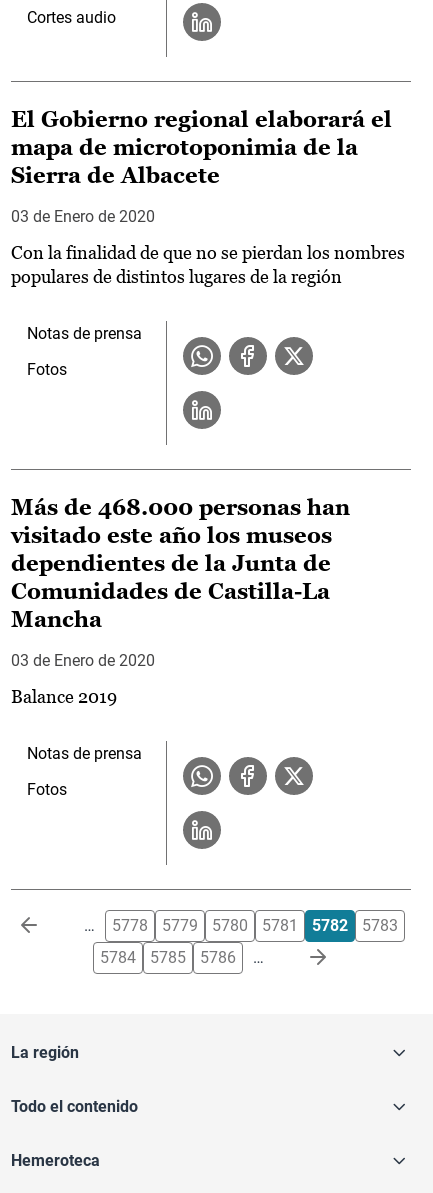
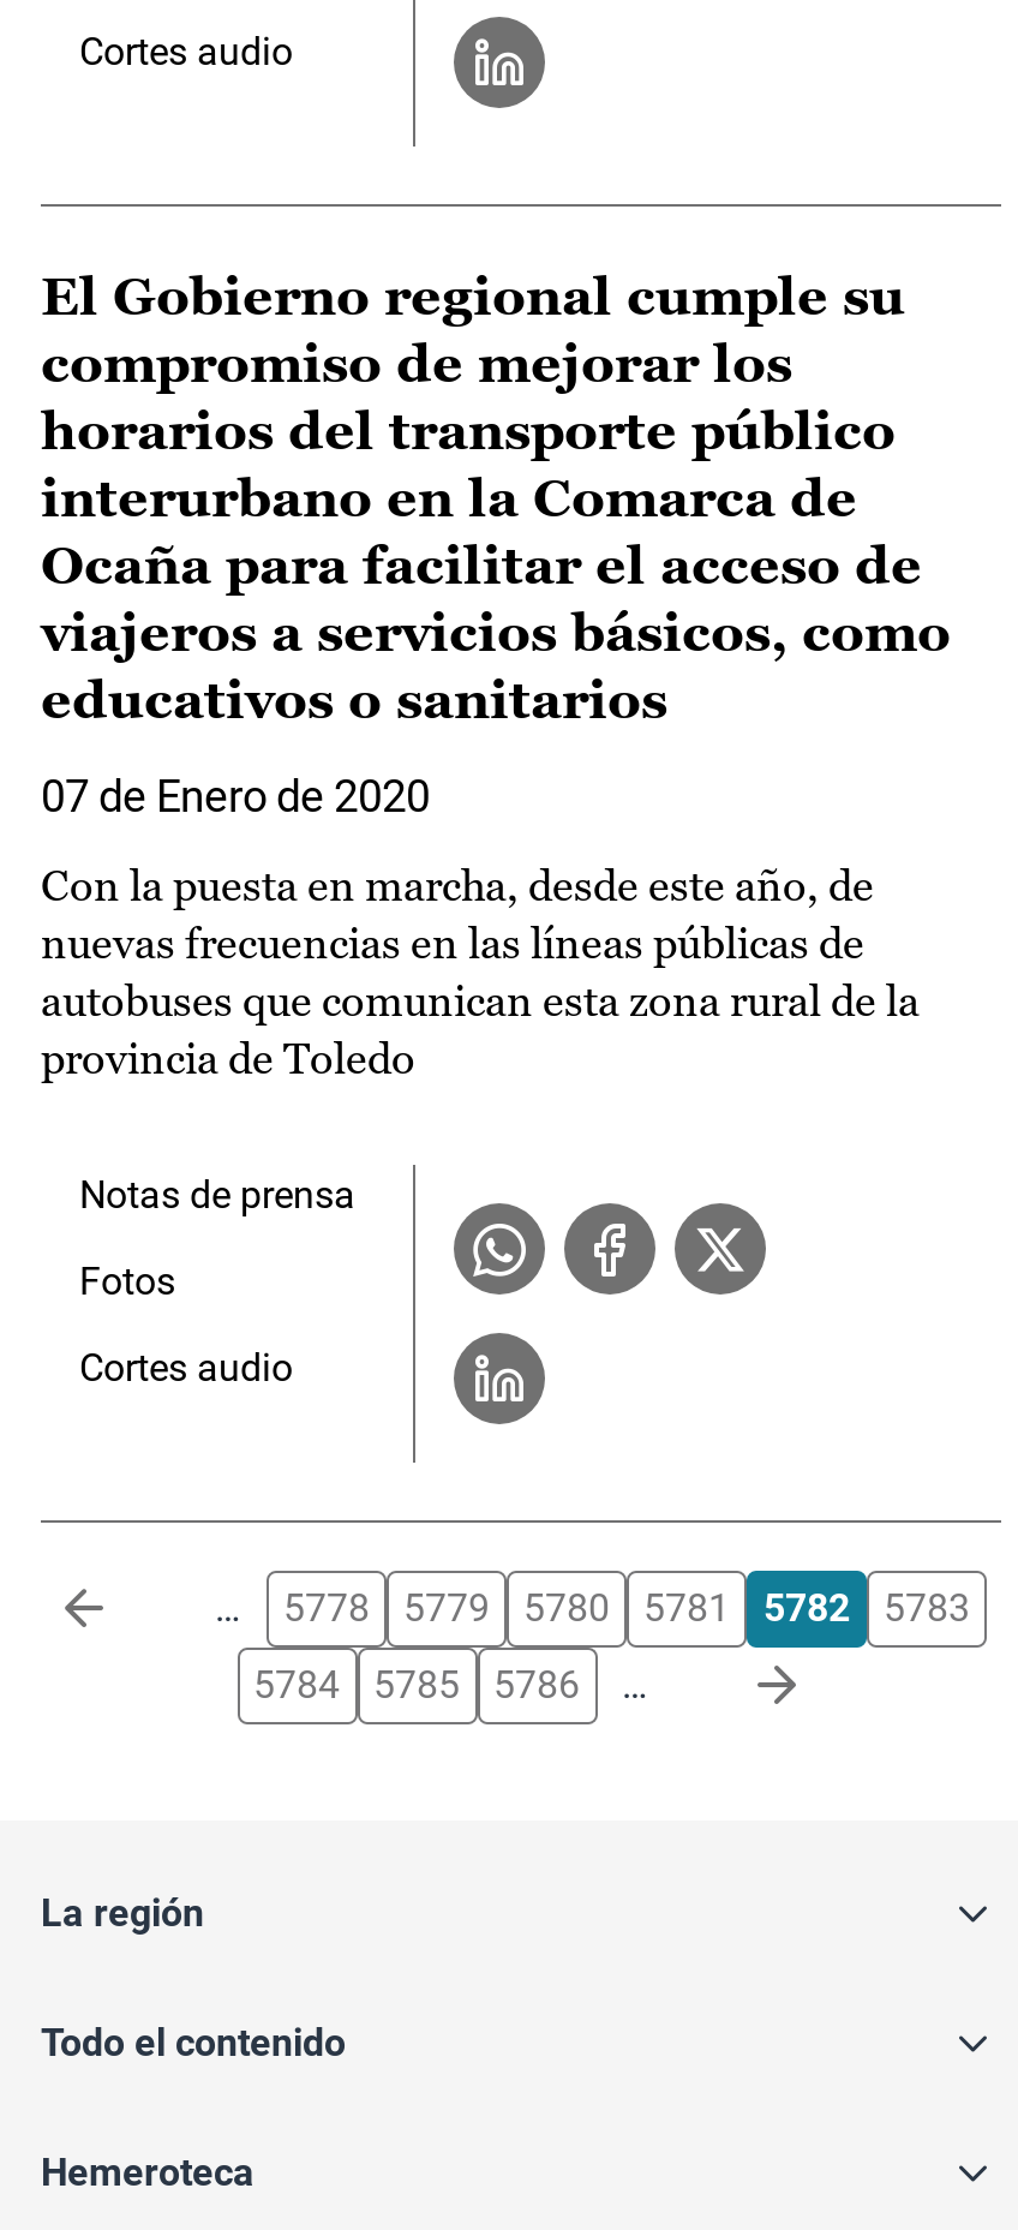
- El Gobierno regional elaborará el
- mapa de microtoponimia de la
- Sierra de Albacete
+ El Gobierno regional cumple su
+ compromiso de mejorar los
+ horarios del transporte público
+ interurbano en la Comarca de
+ Ocaña para facilitar el acceso de
+ viajeros a servicios básicos, como
+ educativos o sanitarios

- 03 de Enero de 2020
+ 07 de Enero de 2020

- Con la finalidad de que no se pierdan los nombres
- populares de distintos lugares de la región
+ Con la puesta en marcha, desde este año, de
+ nuevas frecuencias en las líneas públicas de
+ autobuses que comunican esta zona rural de la
+ provincia de Toledo

moved down: Notas de prensa | Fotos

- Más de 468.000 personas han
- visitado este año los museos
- dependientes de la Junta de
- Comunidades de Castilla-La
- Mancha
- 03 de Enero de 2020
- Balance 2019
- Notas de prensa
- Fotos
+ Cortes audio
